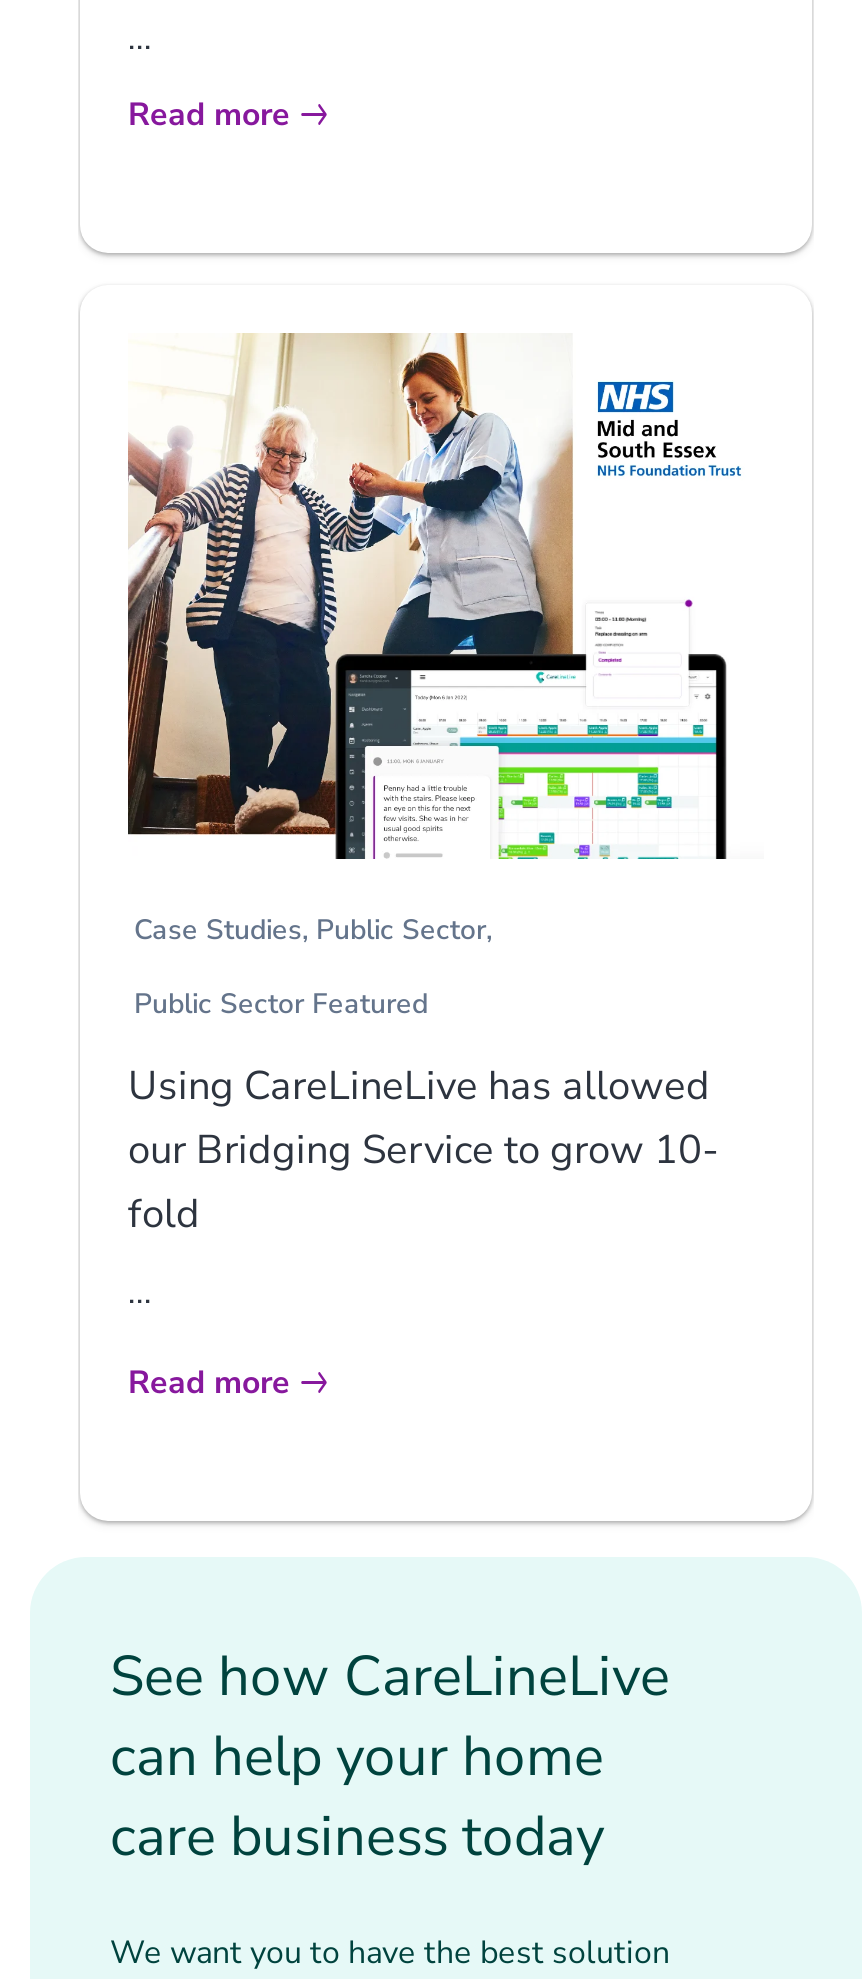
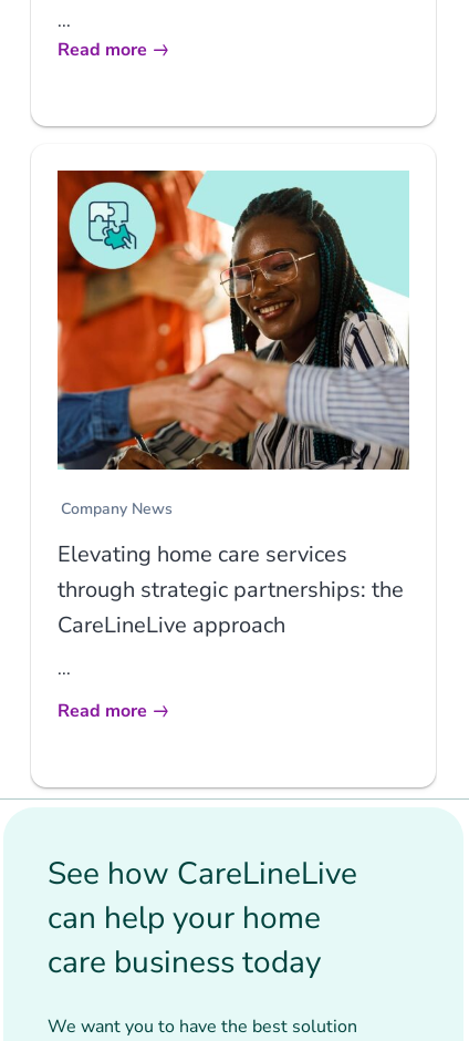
- [image]
- Case Studies Public Sector
- Public Sector Featured
- Using CareLineLive has allowed
- our Bridging Service to grow 10-
- fold
+ [image]
+ Company News
+ Elevating home care services
+ through strategic partnerships: the
+ CareLineLive approach
